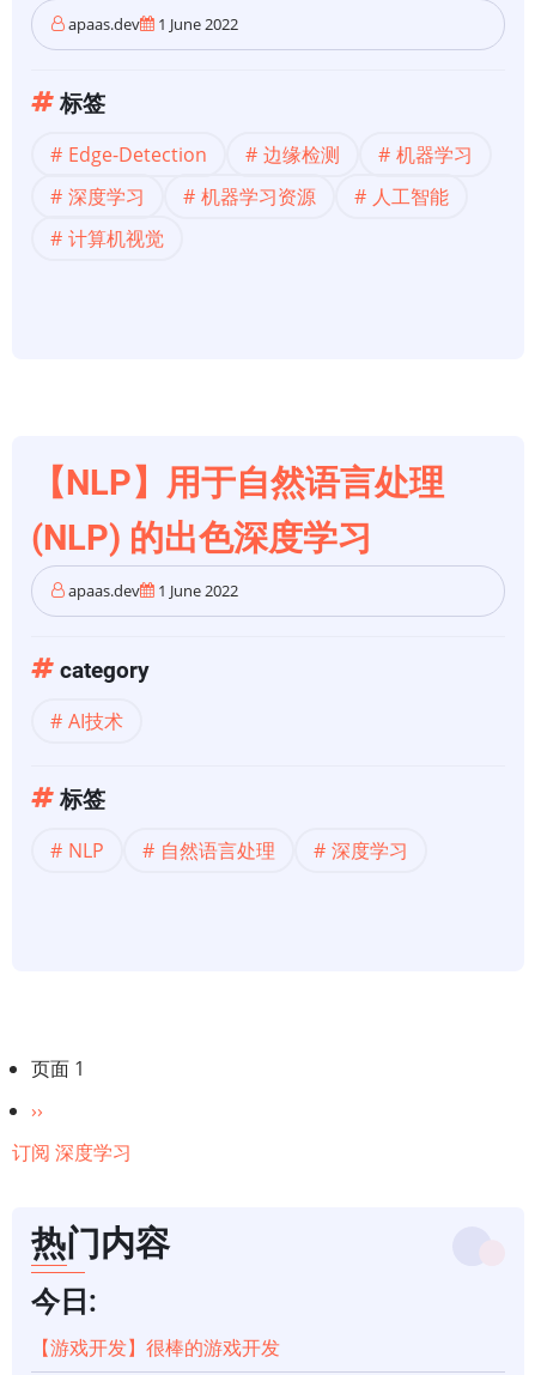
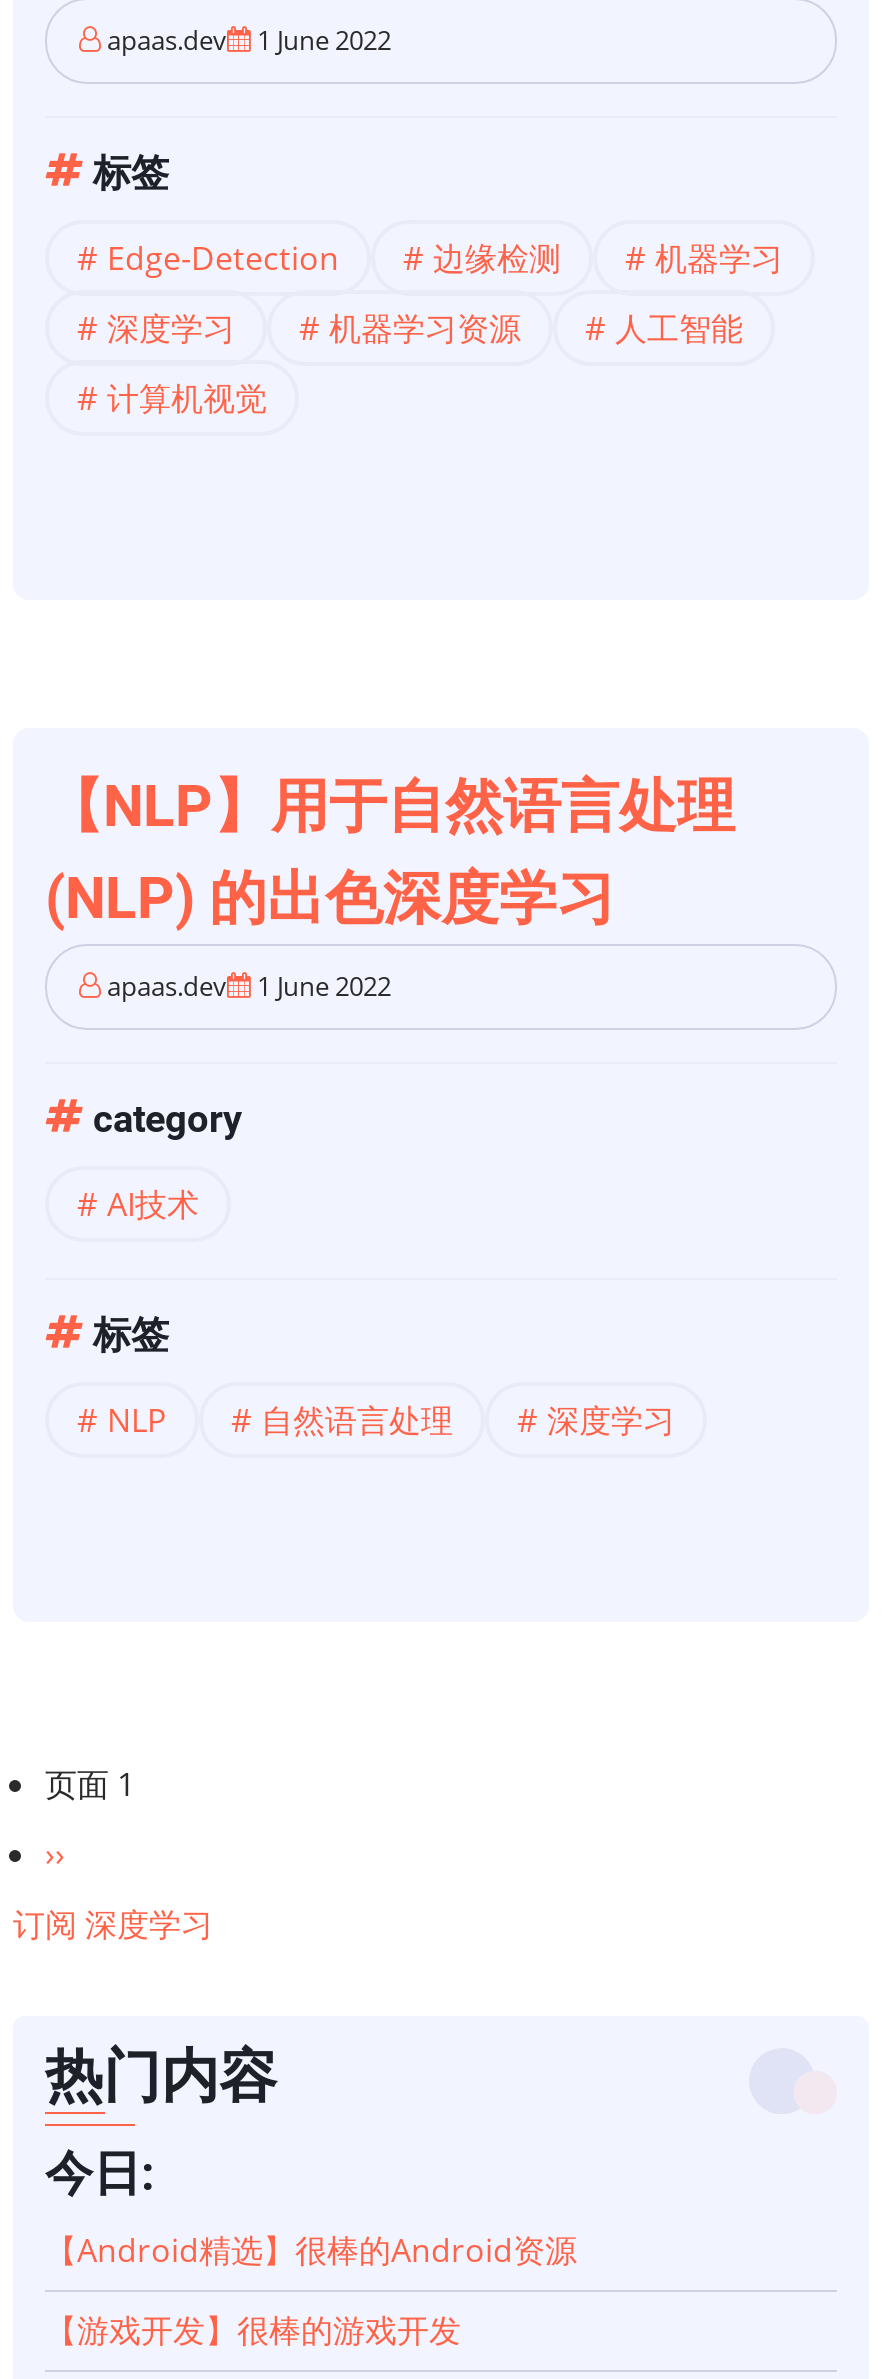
+ 【Android精选】很棒的Android资源
